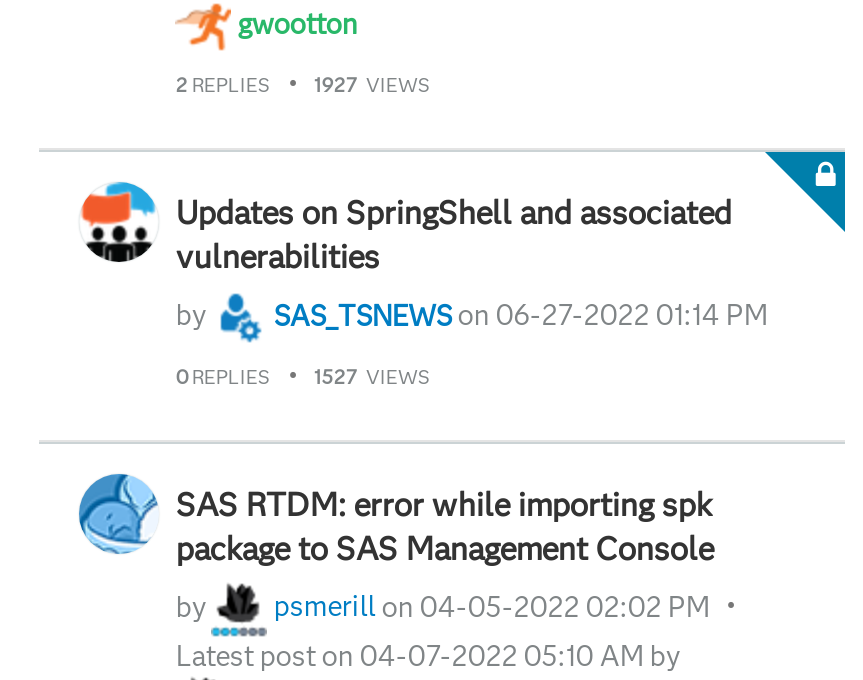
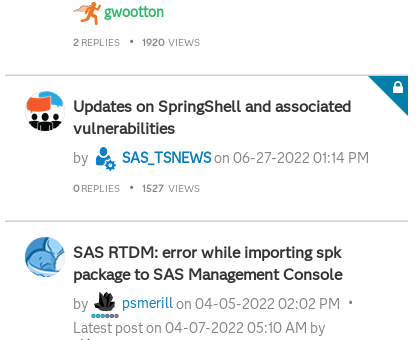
- 2 REPLIES 1927 VIEWS
+ 2 REPLIES 1920 VIEWS
